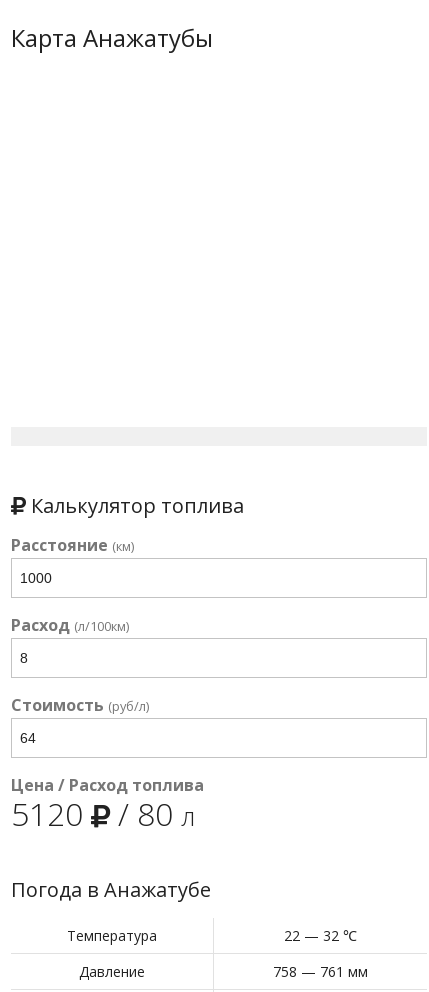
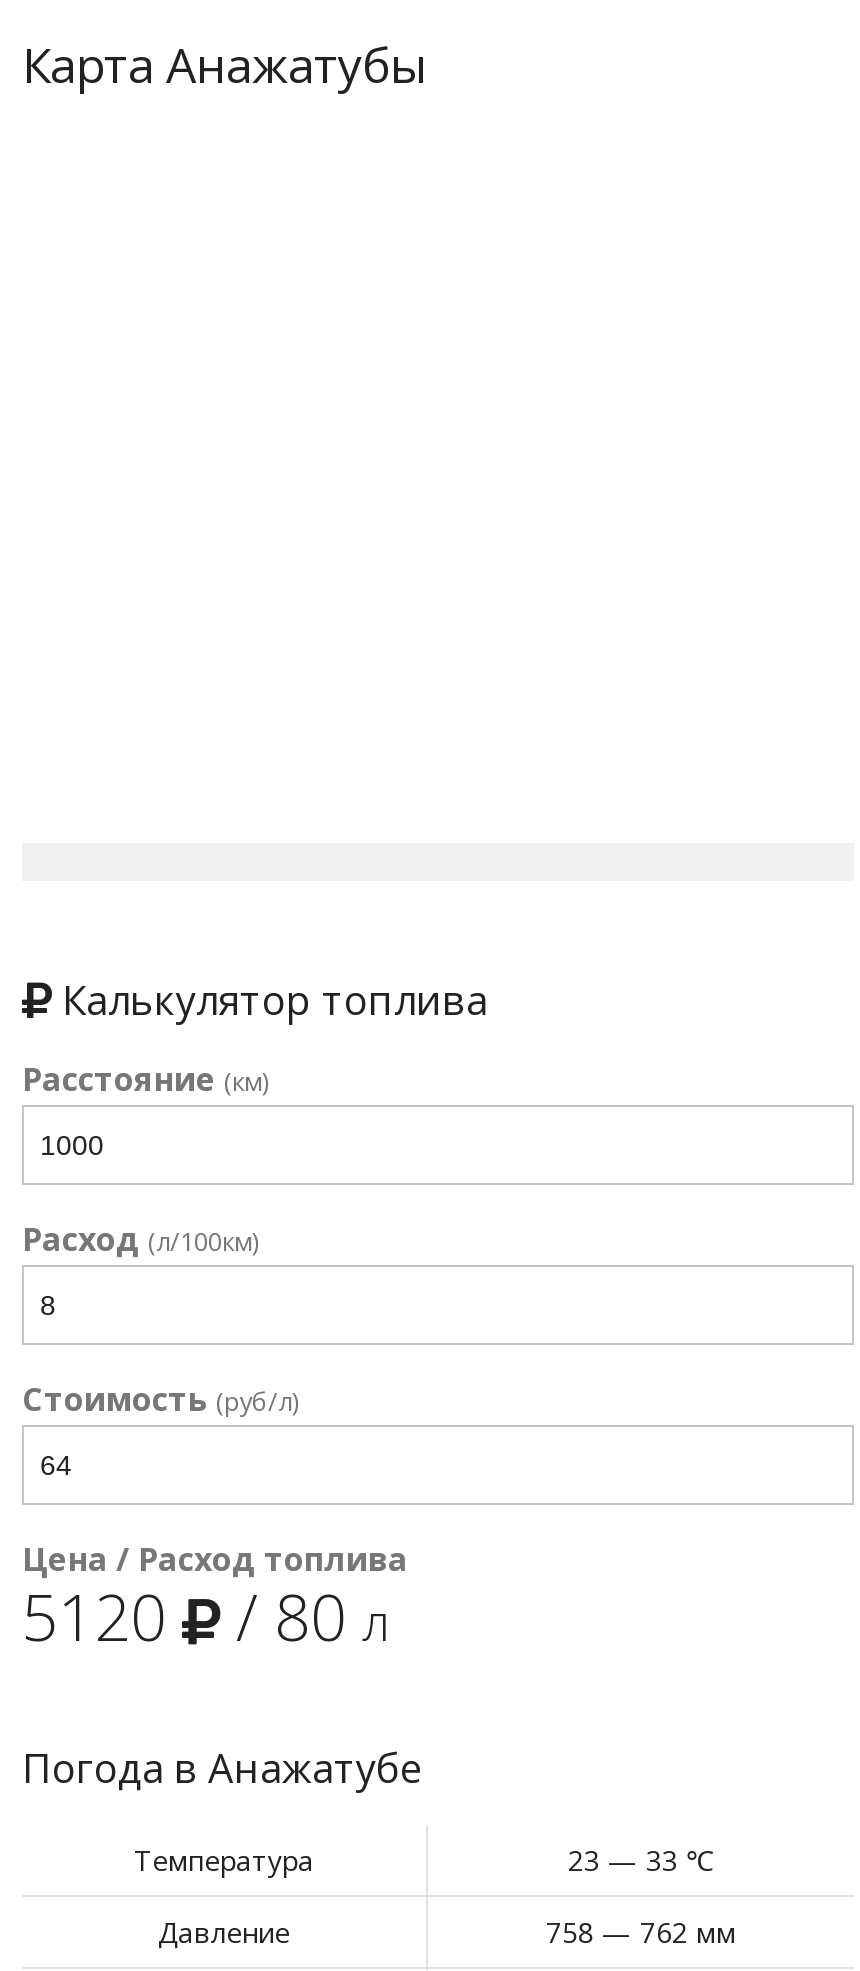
- 22 — 32 ℃
+ 23 — 33 ℃

- 758 — 761 мм
+ 758 — 762 мм
